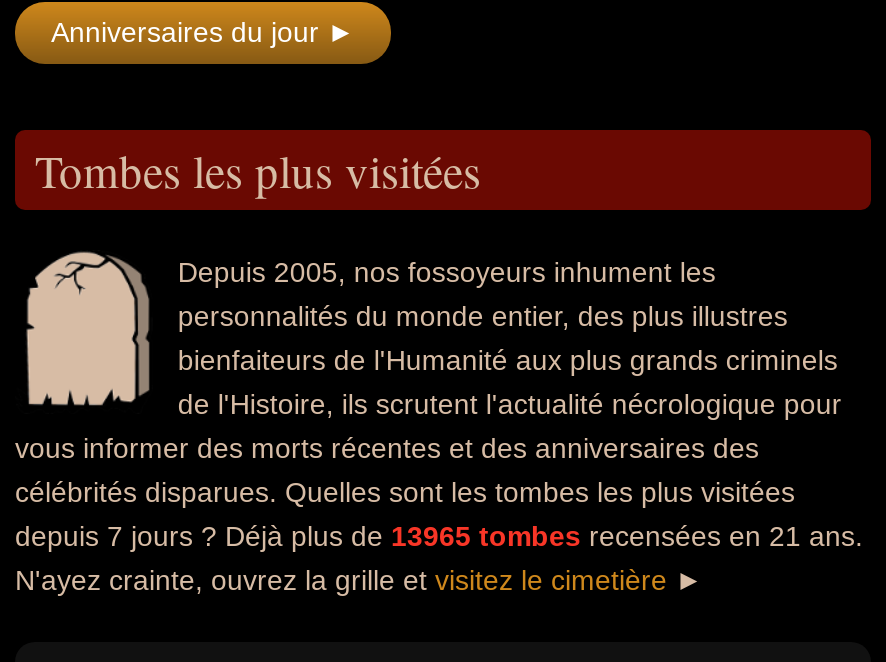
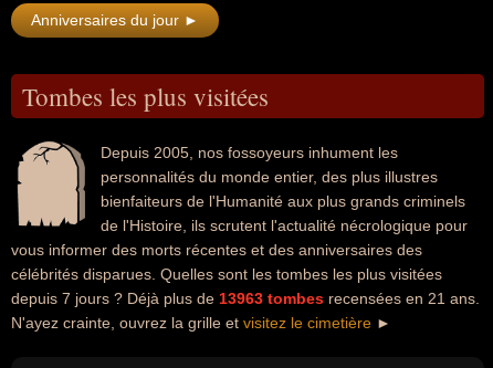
- depuis 7 jours ? Déjà plus de 13965 tombes recensées en 21 ans.
+ depuis 7 jours ? Déjà plus de 13963 tombes recensées en 21 ans.
